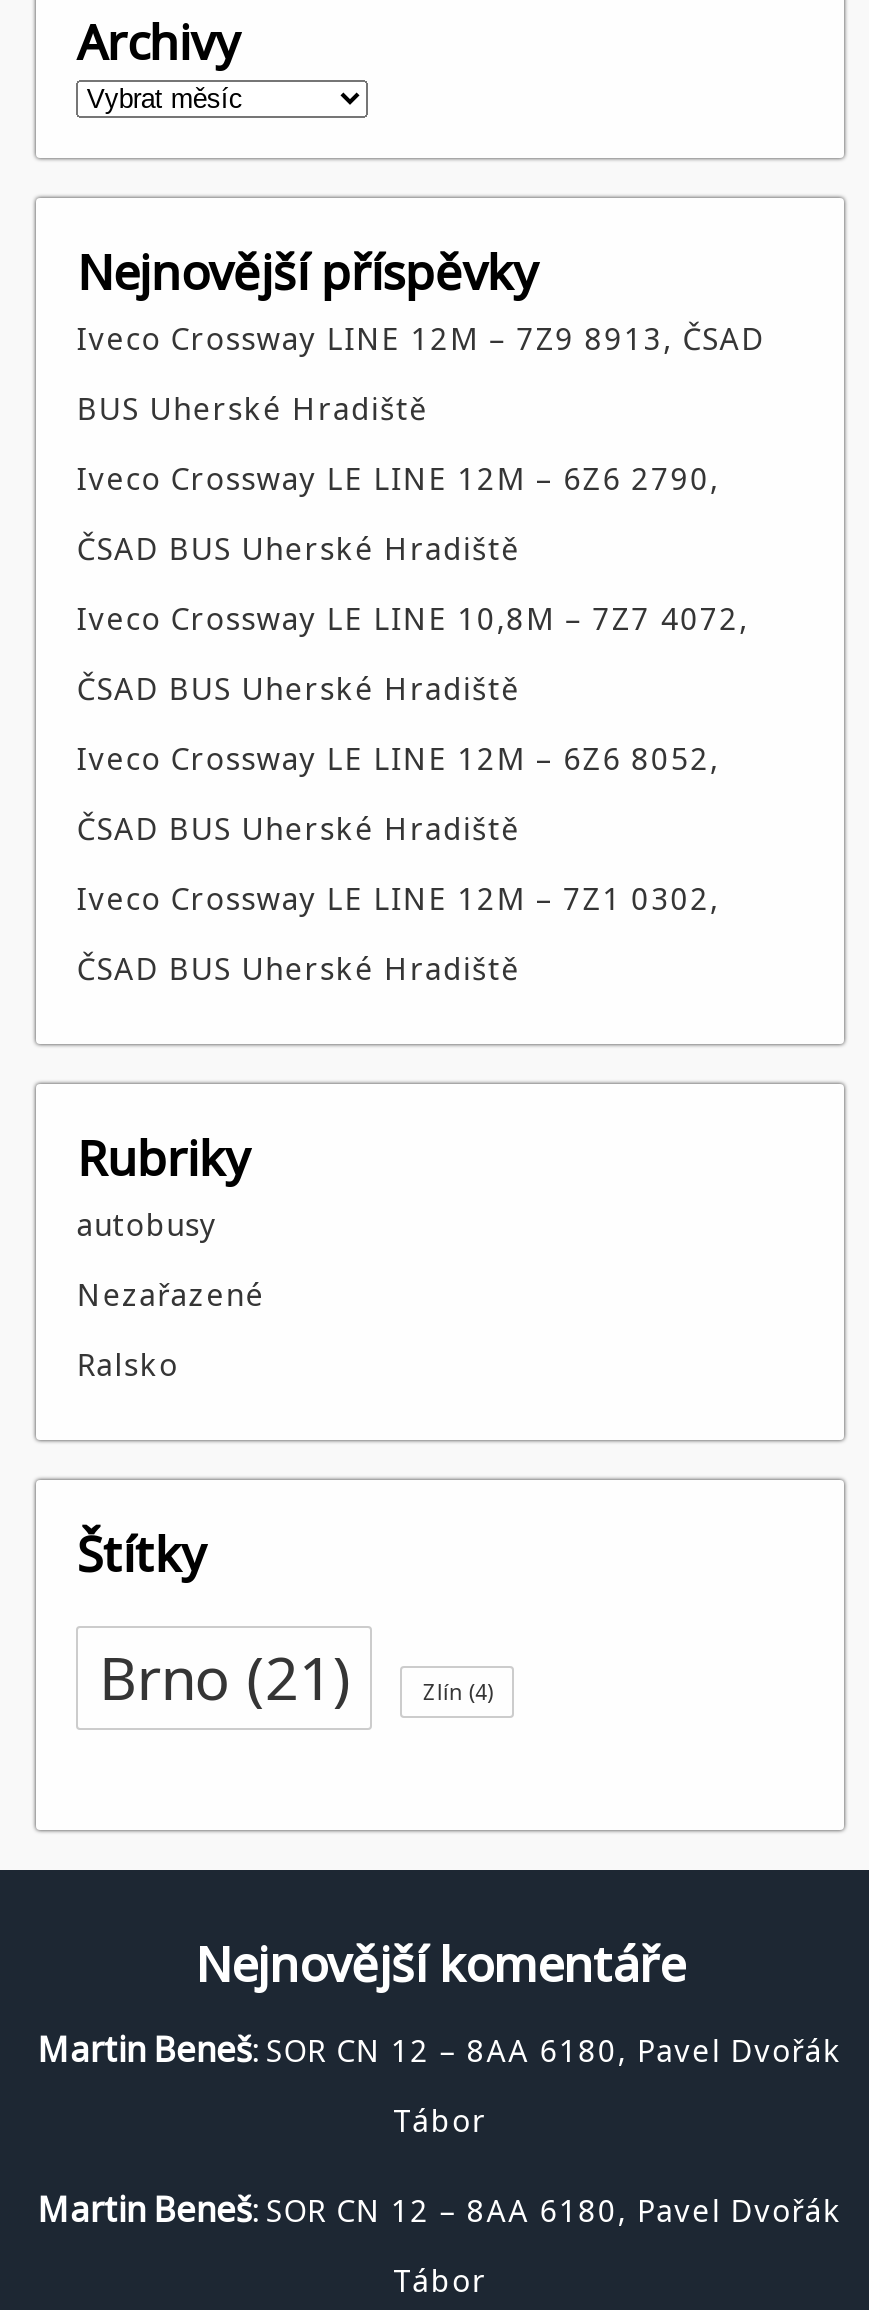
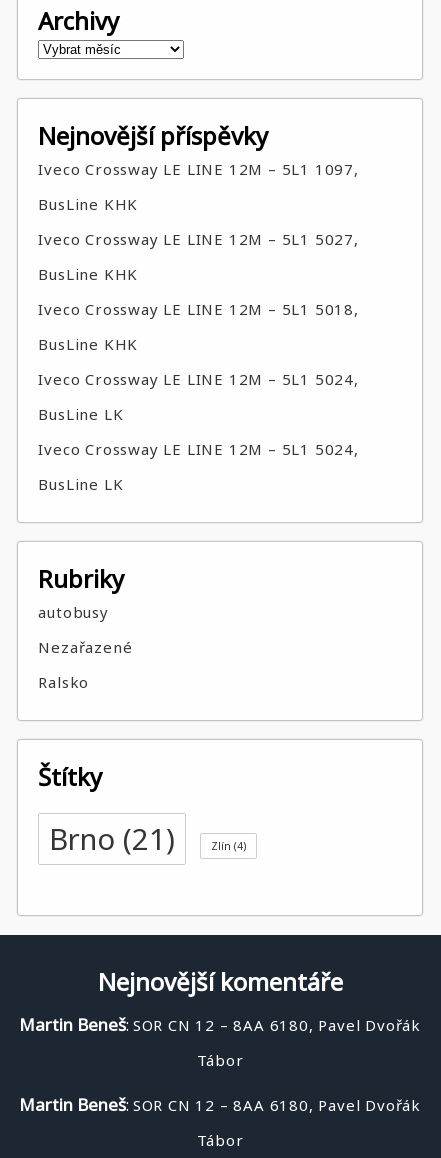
- Iveco Crossway LINE 12M – 7Z9 8913, ČSAD
+ Iveco Crossway LE LINE 12M – 5L1 1097,

- BUS Uherské Hradiště
+ BusLine KHK

- Iveco Crossway LE LINE 12M – 6Z6 2790,
+ Iveco Crossway LE LINE 12M – 5L1 5027,

- ČSAD BUS Uherské Hradiště
+ BusLine KHK

- Iveco Crossway LE LINE 10,8M – 7Z7 4072,
+ Iveco Crossway LE LINE 12M – 5L1 5018,

- ČSAD BUS Uherské Hradiště
+ BusLine KHK

- Iveco Crossway LE LINE 12M – 6Z6 8052,
+ Iveco Crossway LE LINE 12M – 5L1 5024,

- ČSAD BUS Uherské Hradiště
+ BusLine LK

- Iveco Crossway LE LINE 12M – 7Z1 0302,
+ Iveco Crossway LE LINE 12M – 5L1 5024,

- ČSAD BUS Uherské Hradiště
+ BusLine LK
